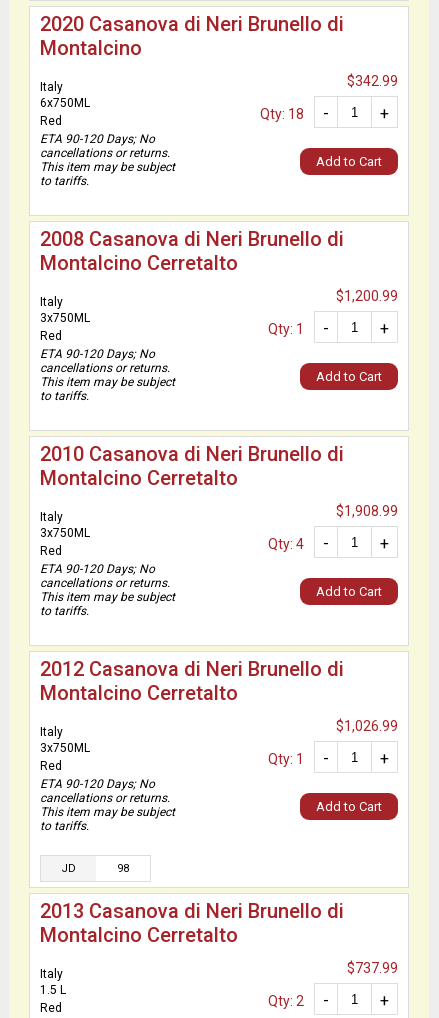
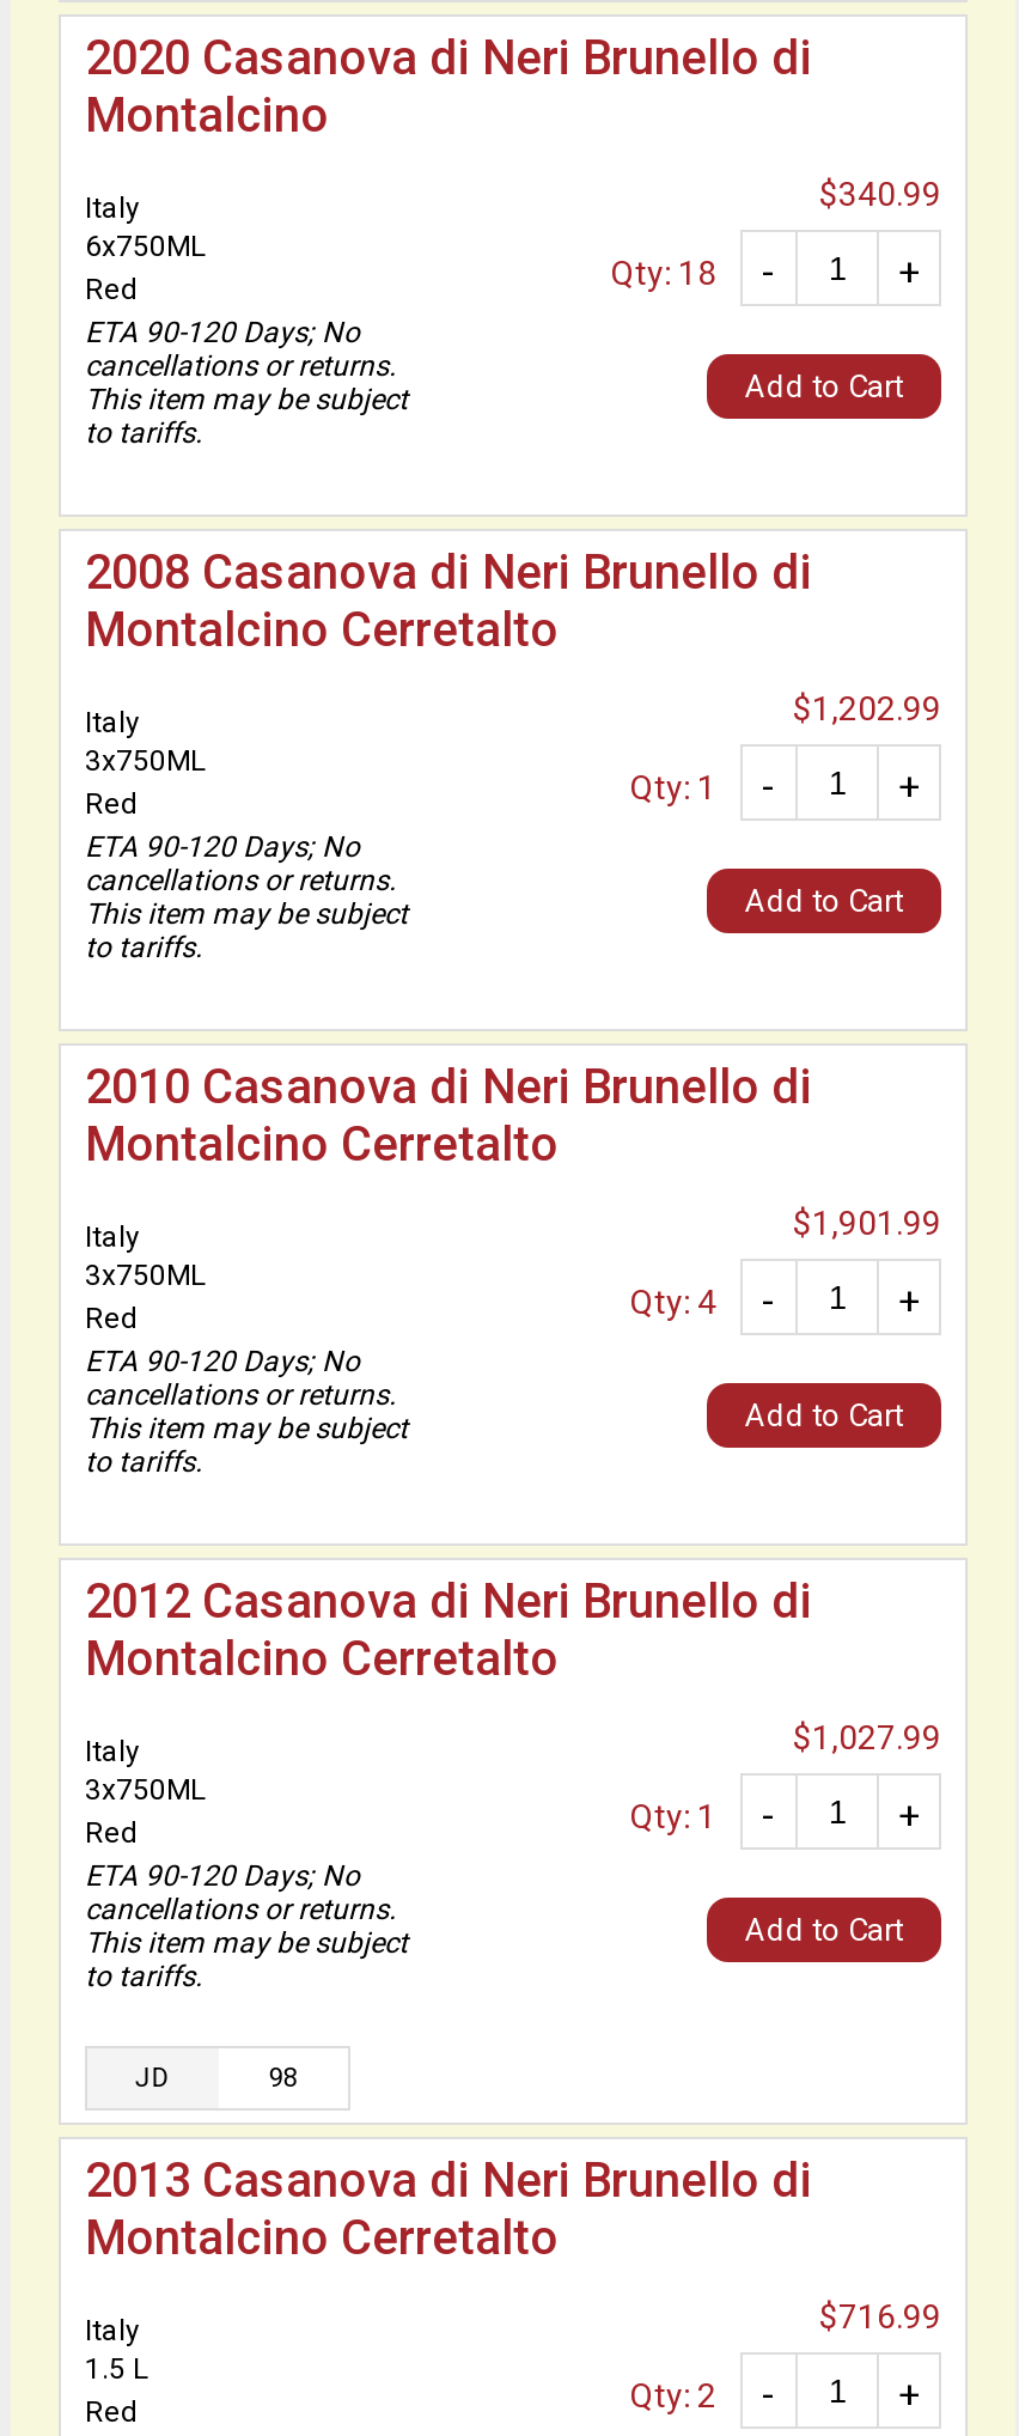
- $342.99
+ $340.99

- $1,200.99
+ $1,202.99

- $1,908.99
+ $1,901.99

- $1,026.99
+ $1,027.99

- $737.99
+ $716.99
